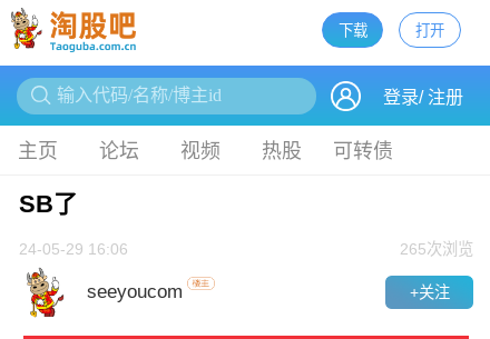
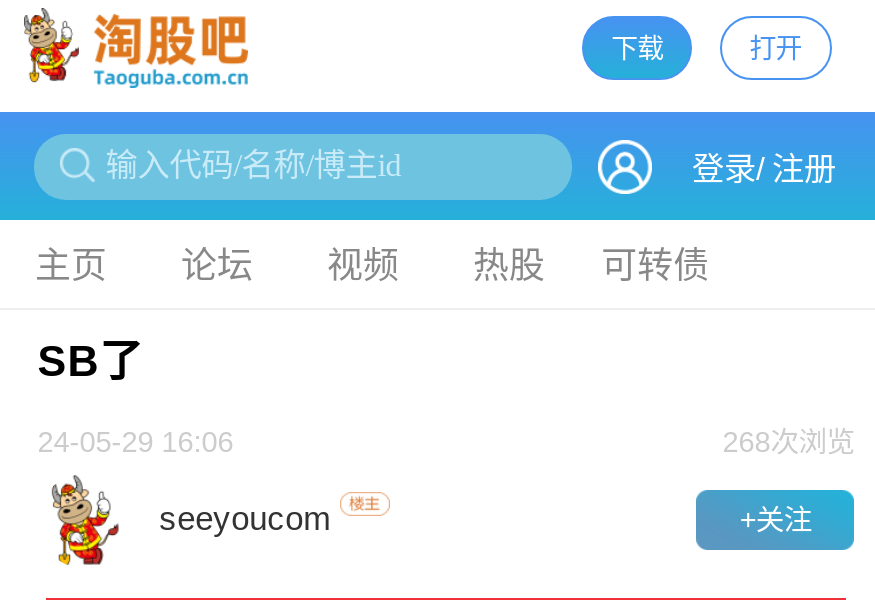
- 265次浏览
+ 268次浏览
